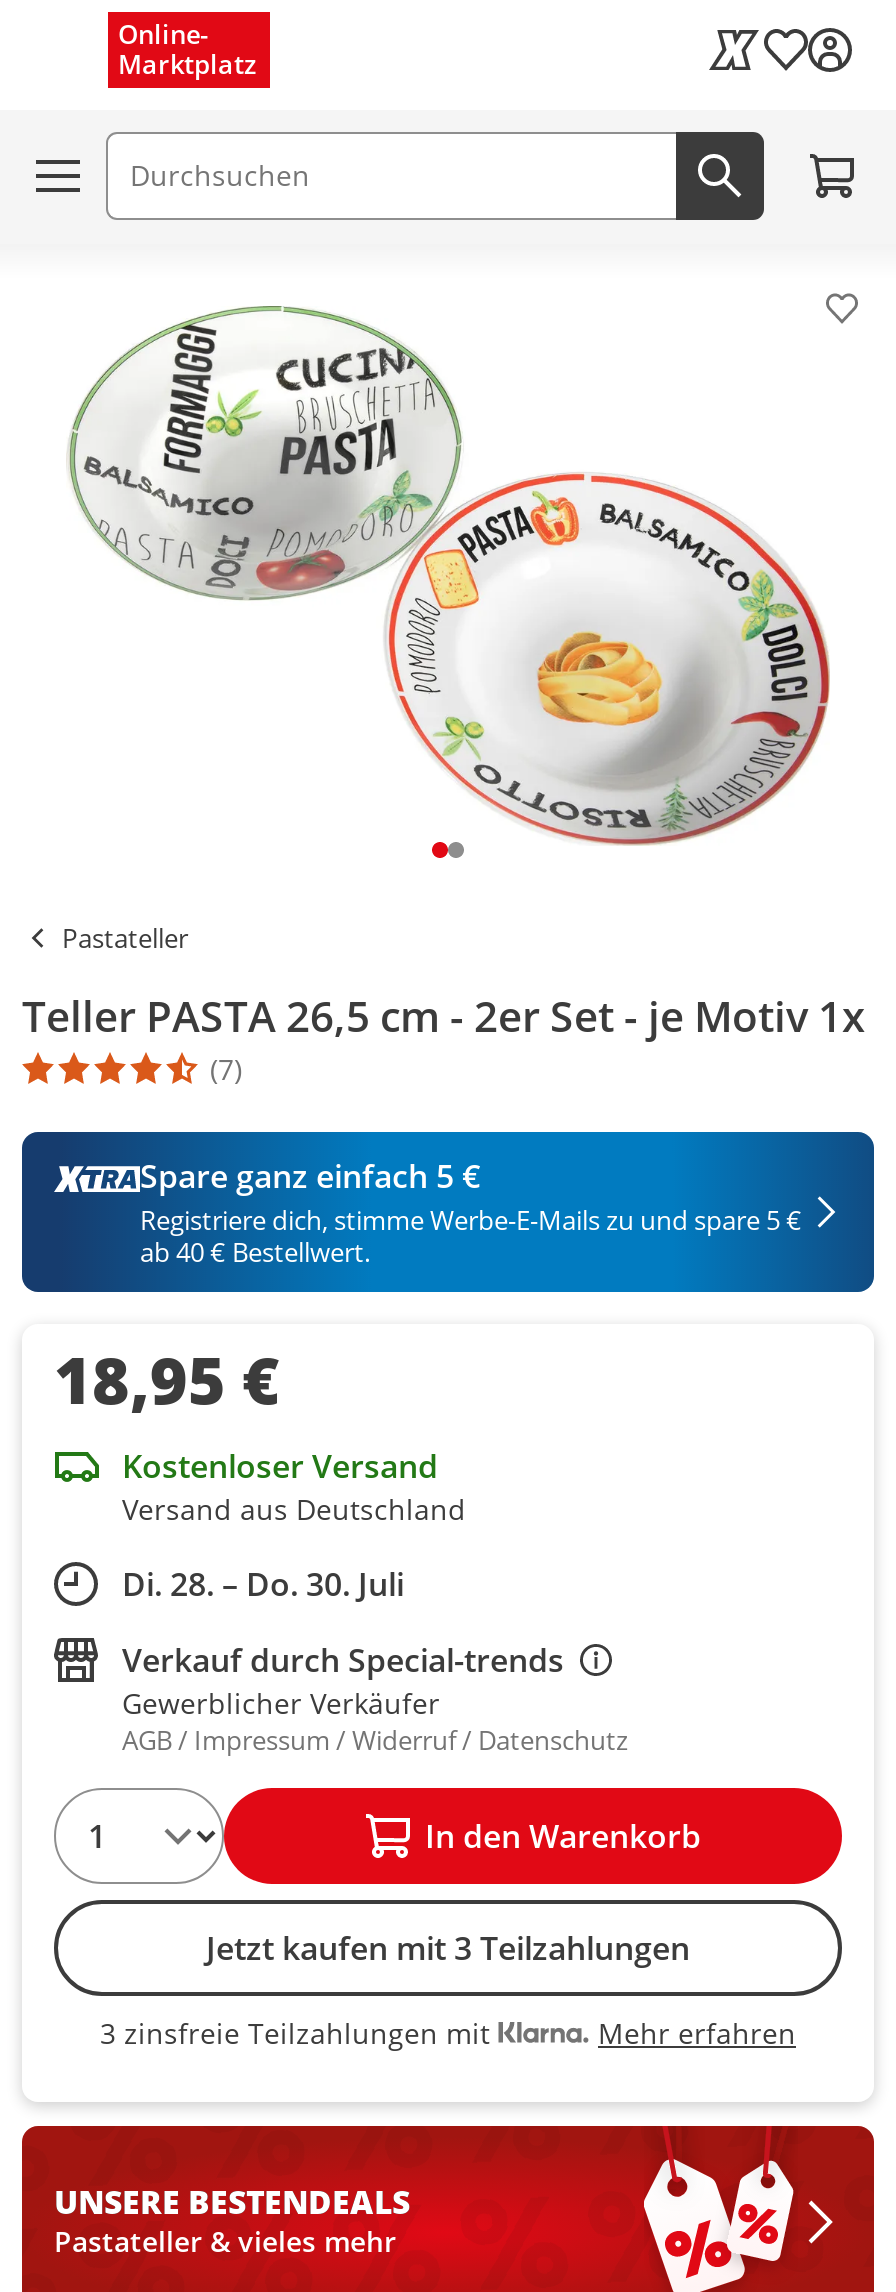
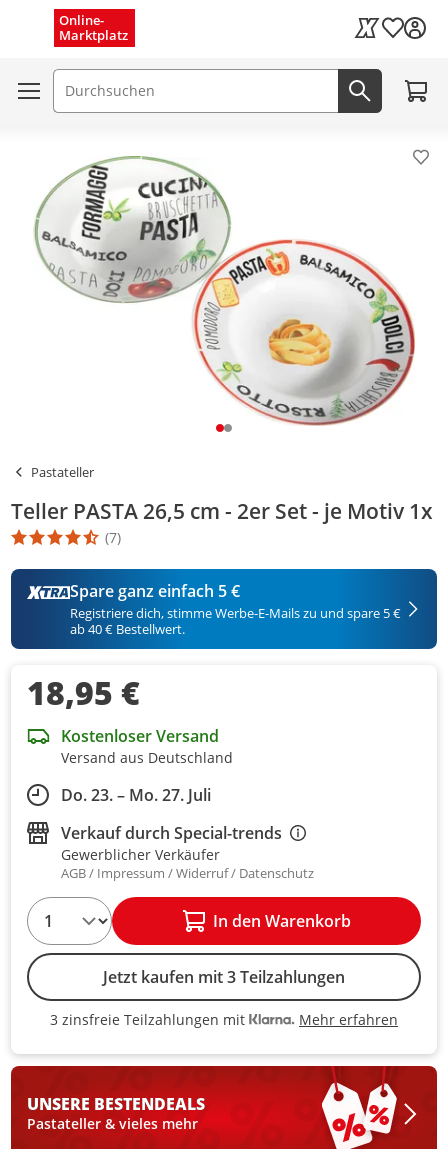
- Di. 28. – Do. 30. Juli
+ Do. 23. – Mo. 27. Juli
